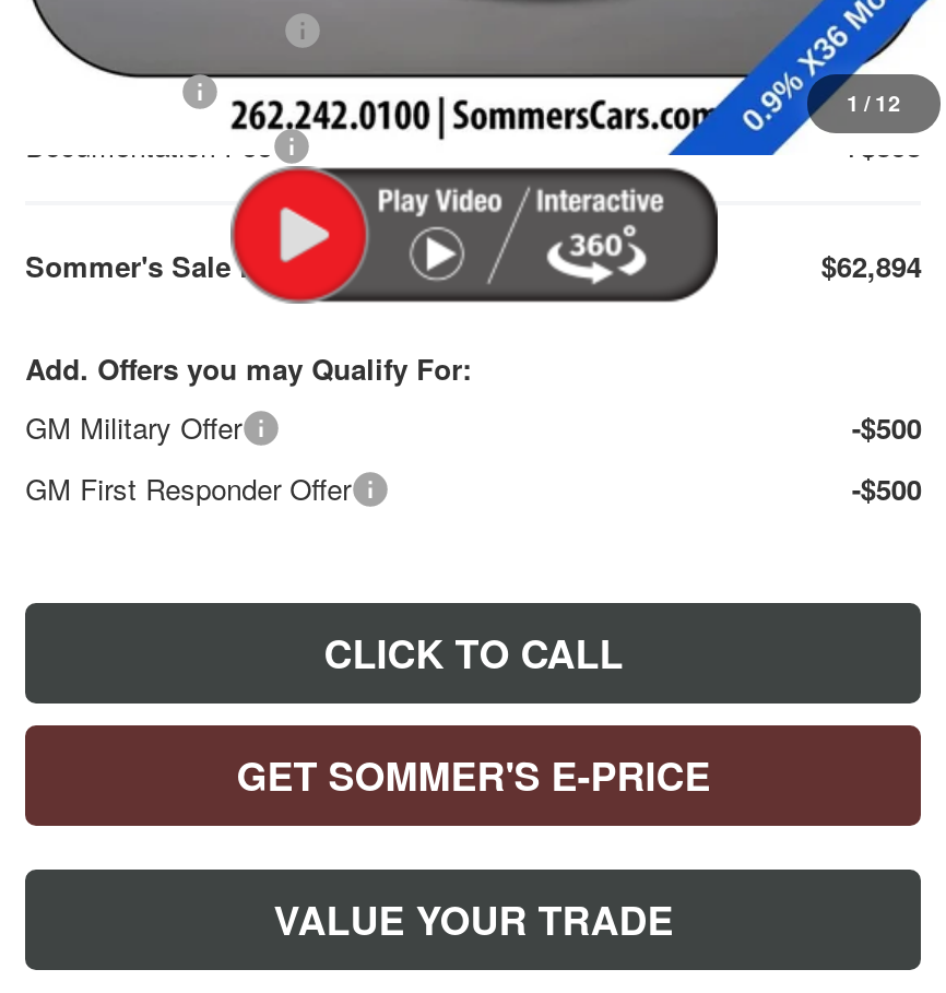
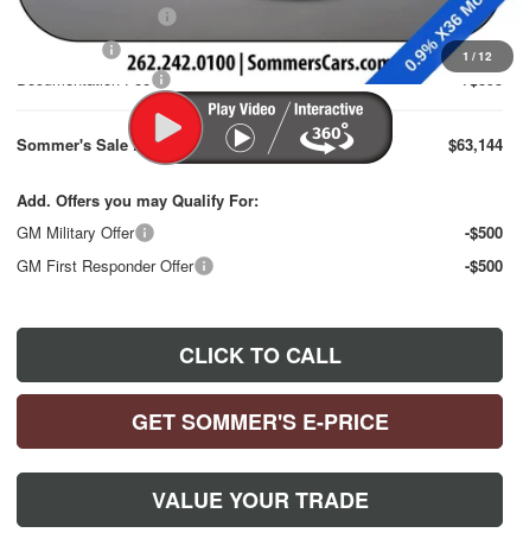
- $62,894
+ $63,144
